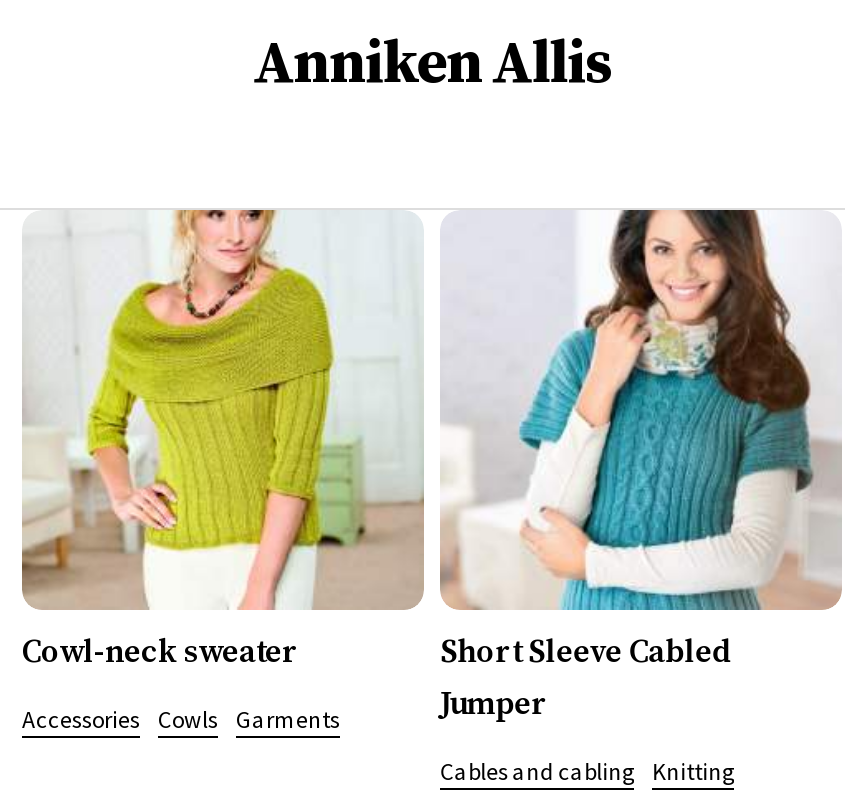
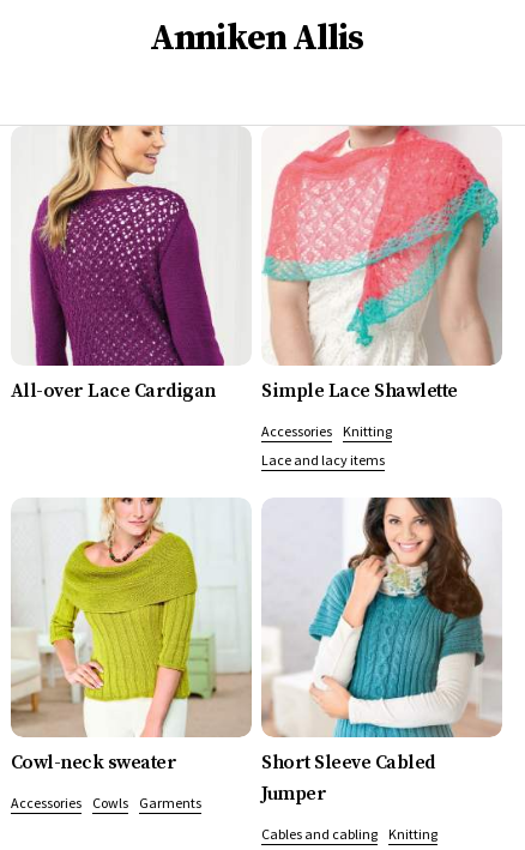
+ [image]
+ All-over Lace Cardigan
+ Simple Lace Shawlette
+ Accessories Knitting
+ Lace and lacy items

+ [image]
